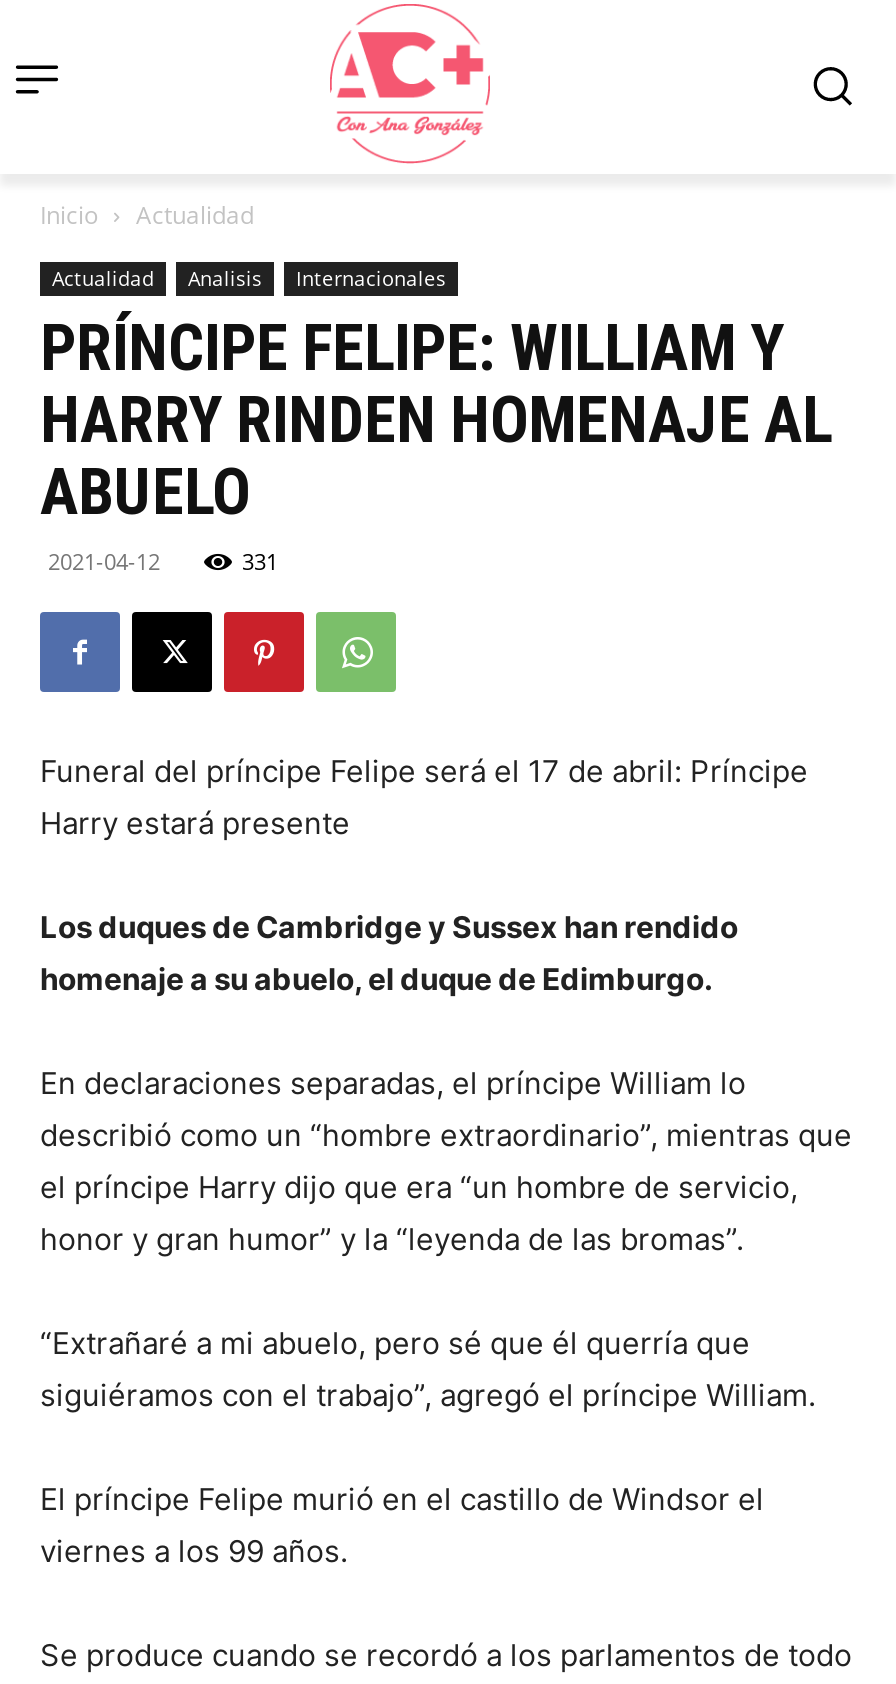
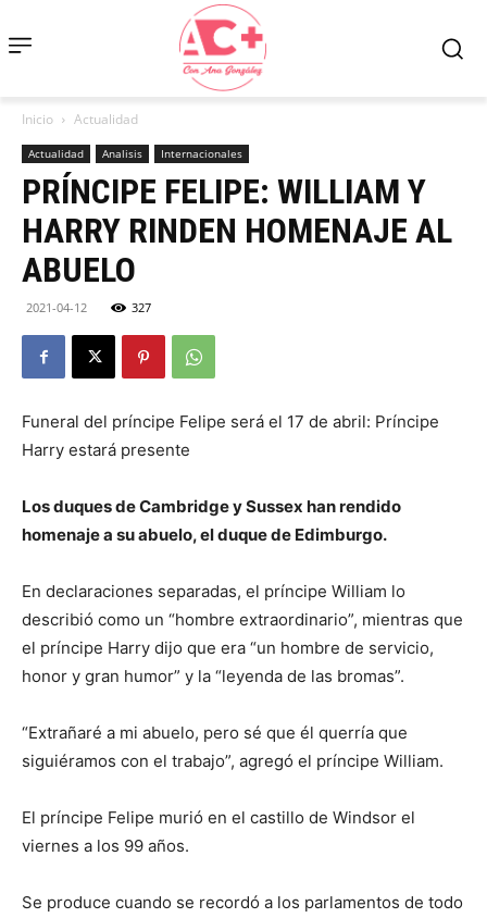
- 331
+ 327
